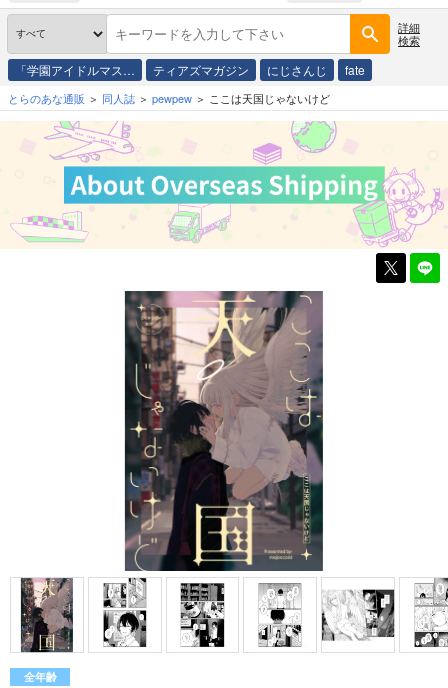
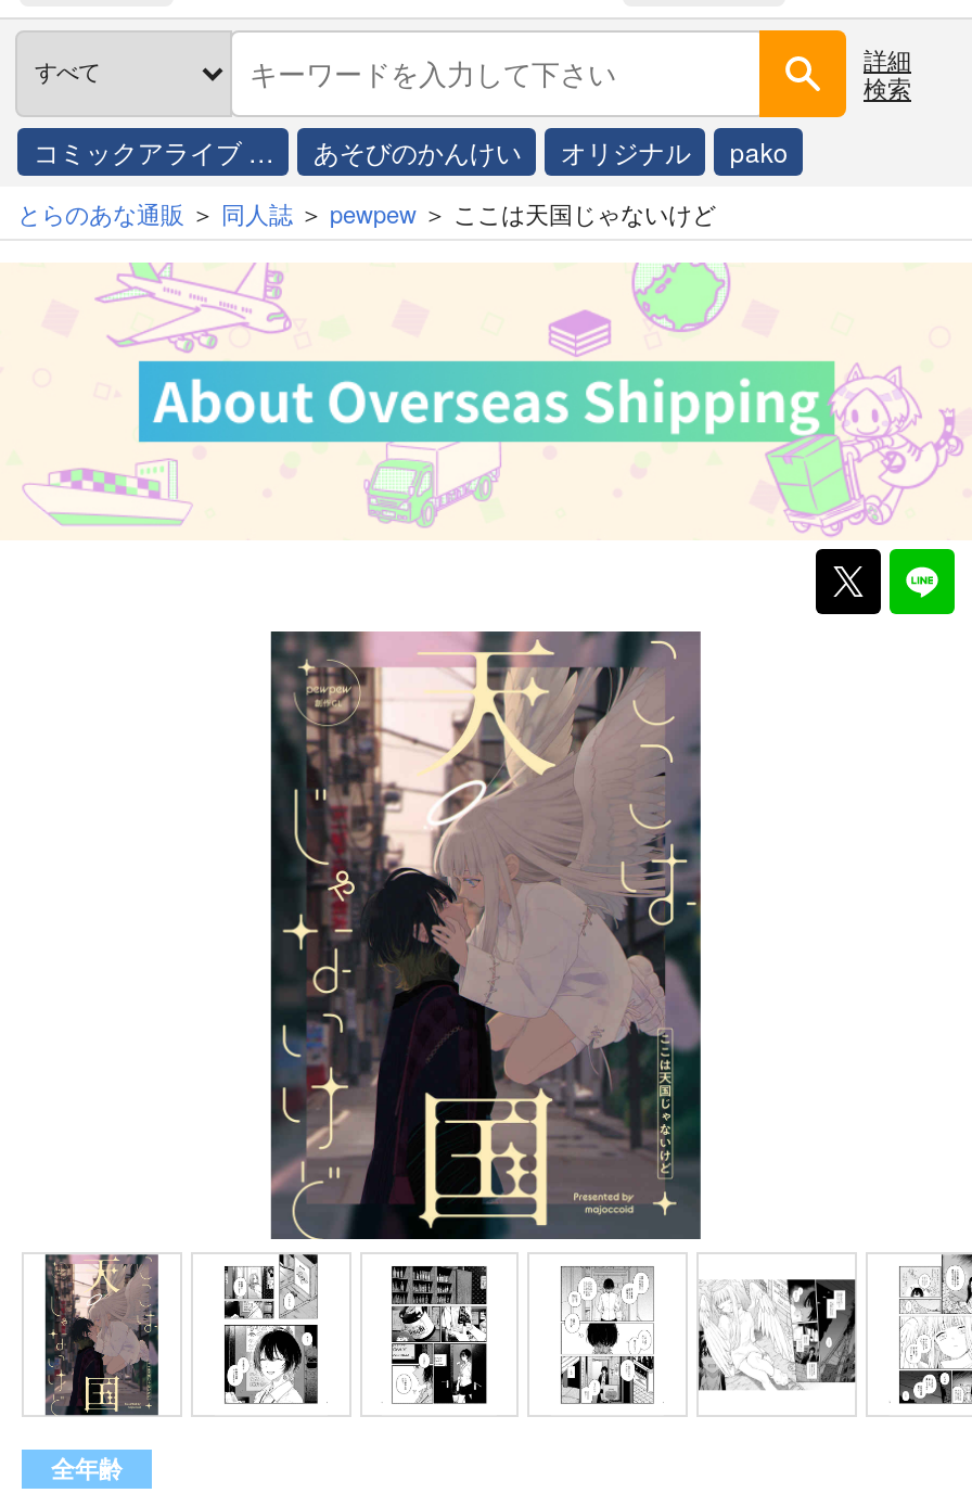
- 「学園アイドルマス…
- ティアズマガジン
- にじさんじ
- fate
+ コミックアライブ …
+ あそびのかんけい
+ オリジナル
+ pako
